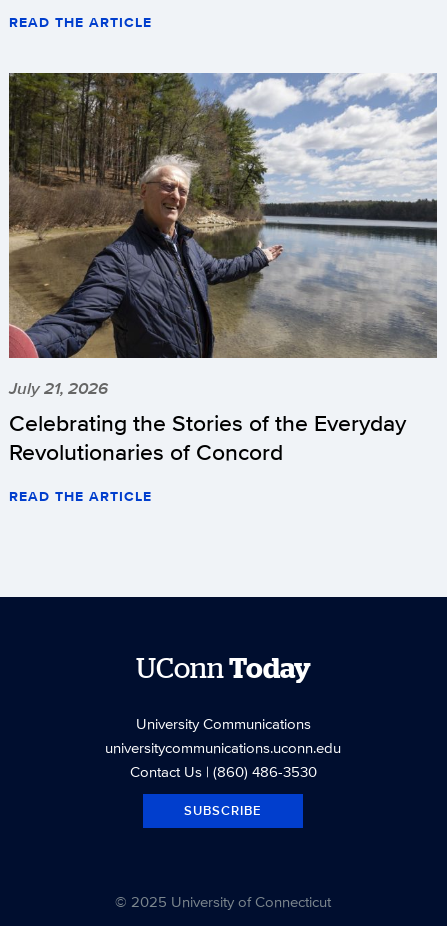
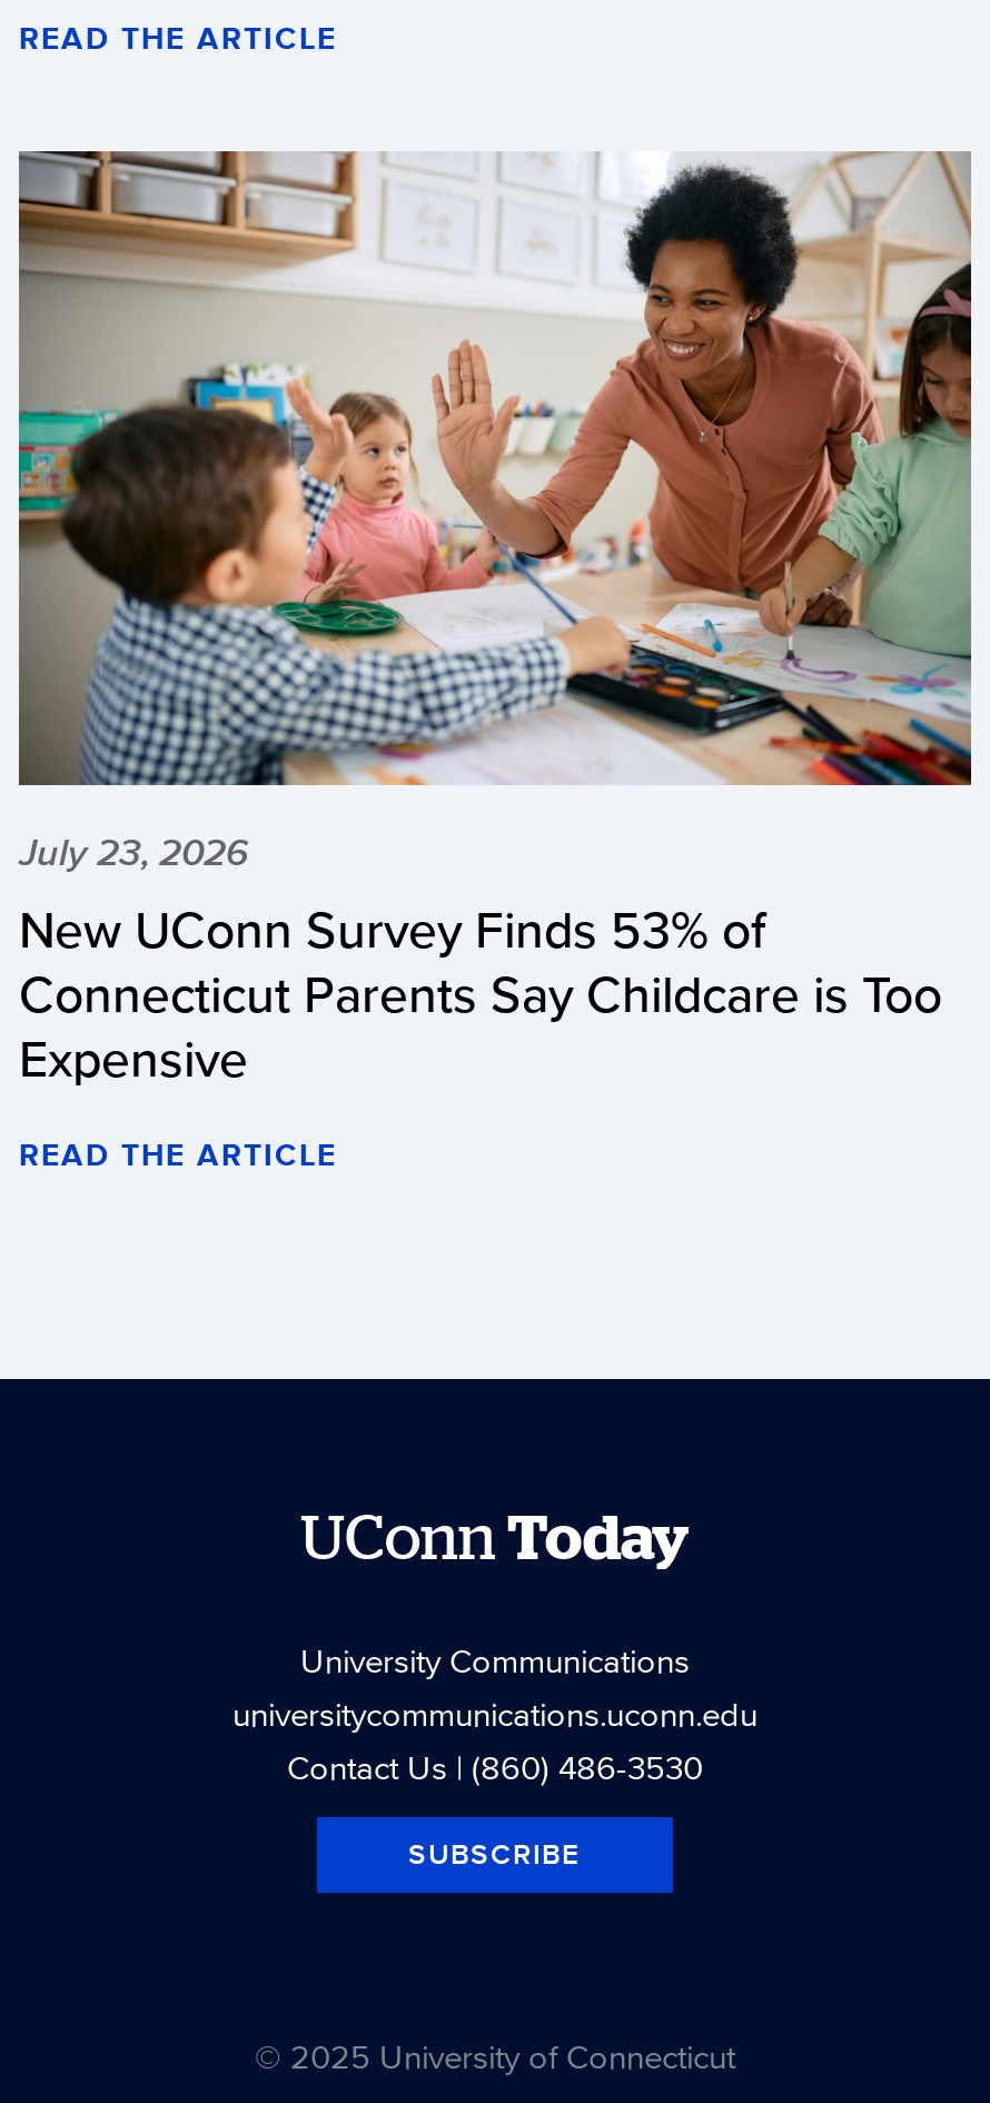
- [image]
- July 21, 2026
- Celebrating the Stories of the Everyday
- Revolutionaries of Concord
+ [image]
+ July 23, 2026
+ New UConn Survey Finds 53% of
+ Connecticut Parents Say Childcare is Too
+ Expensive
